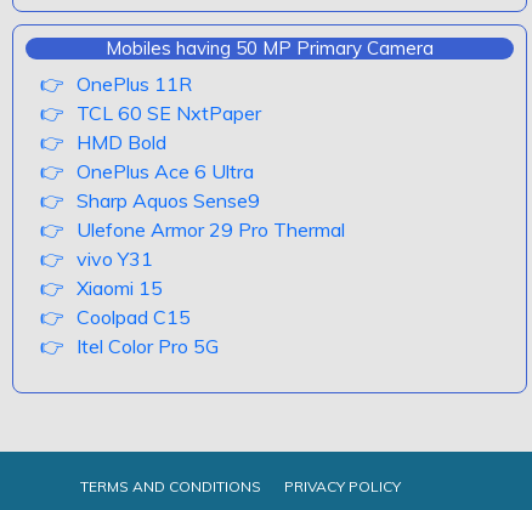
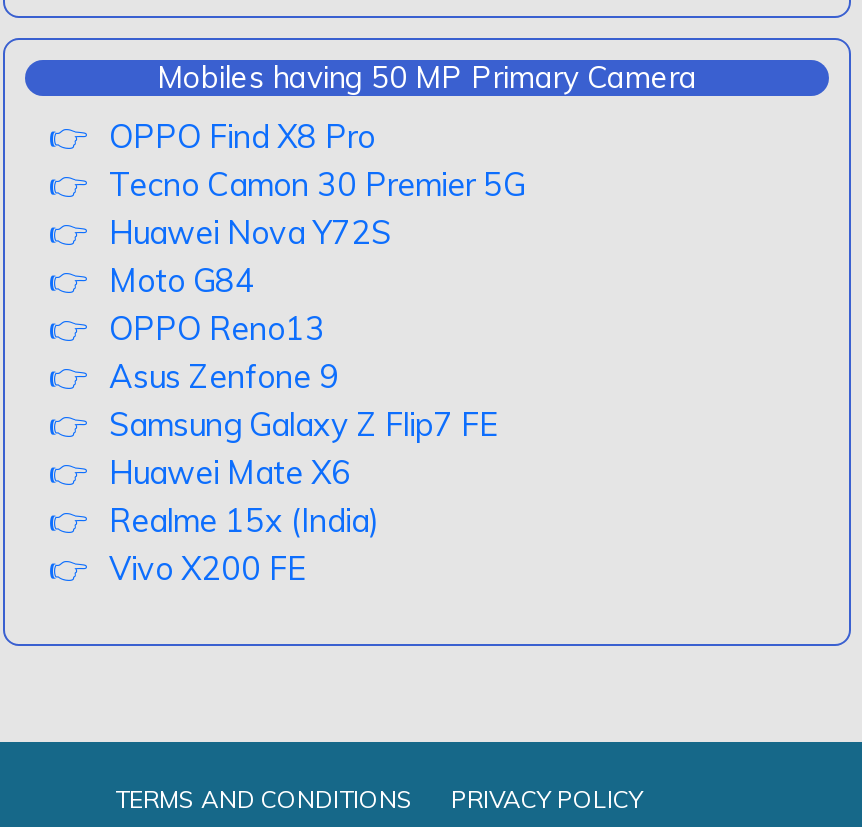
- OnePlus 11R
- TCL 60 SE NxtPaper
- HMD Bold
- OnePlus Ace 6 Ultra
- Sharp Aquos Sense9
- Ulefone Armor 29 Pro Thermal
- vivo Y31
- Xiaomi 15
- Coolpad C15
- Itel Color Pro 5G
+ OPPO Find X8 Pro
+ Tecno Camon 30 Premier 5G
+ Huawei Nova Y72S
+ Moto G84
+ OPPO Reno13
+ Asus Zenfone 9
+ Samsung Galaxy Z Flip7 FE
+ Huawei Mate X6
+ Realme 15x (India)
+ Vivo X200 FE
